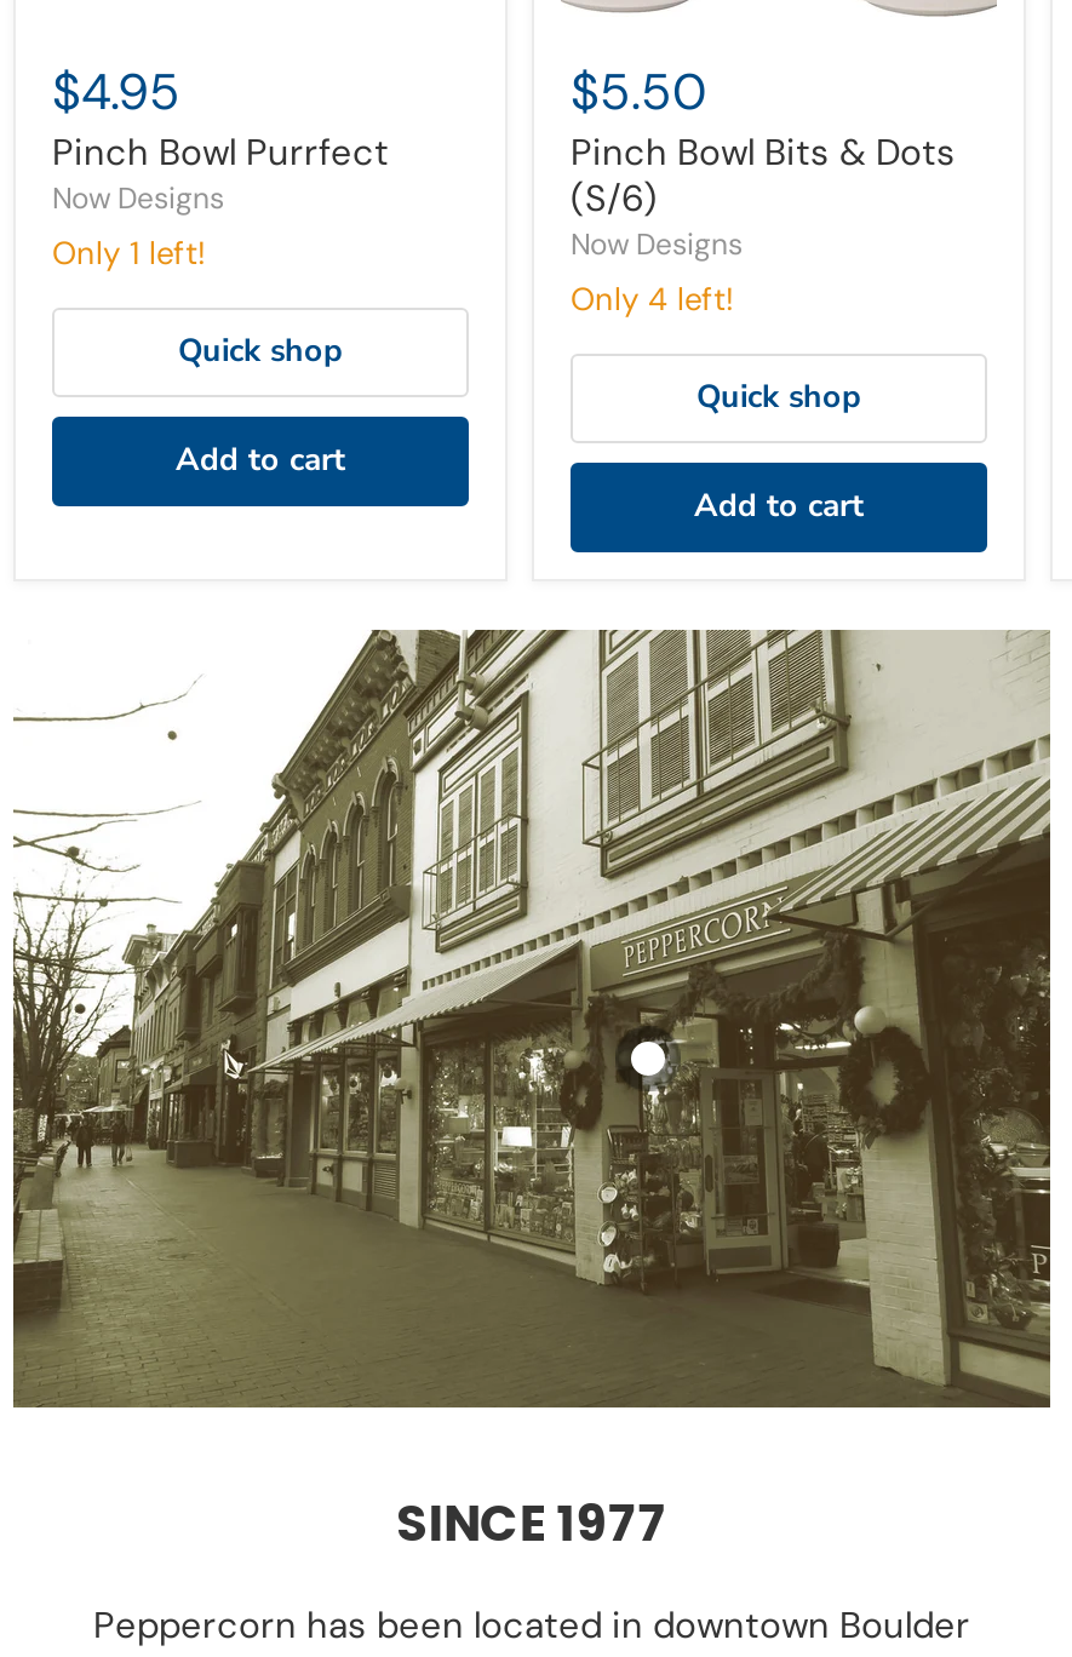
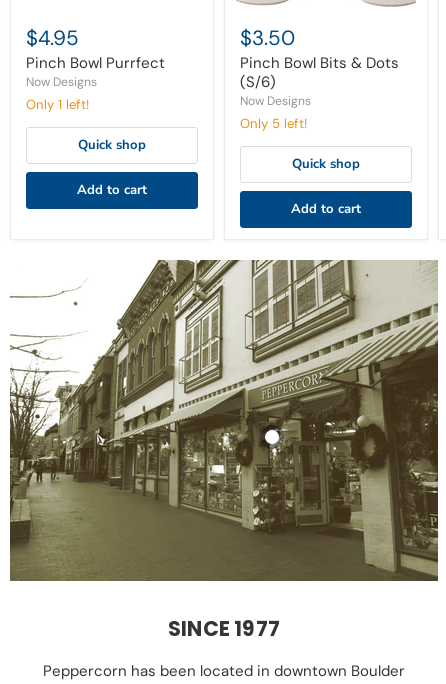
- $5.50
+ $3.50

- Only 4 left!
+ Only 5 left!
